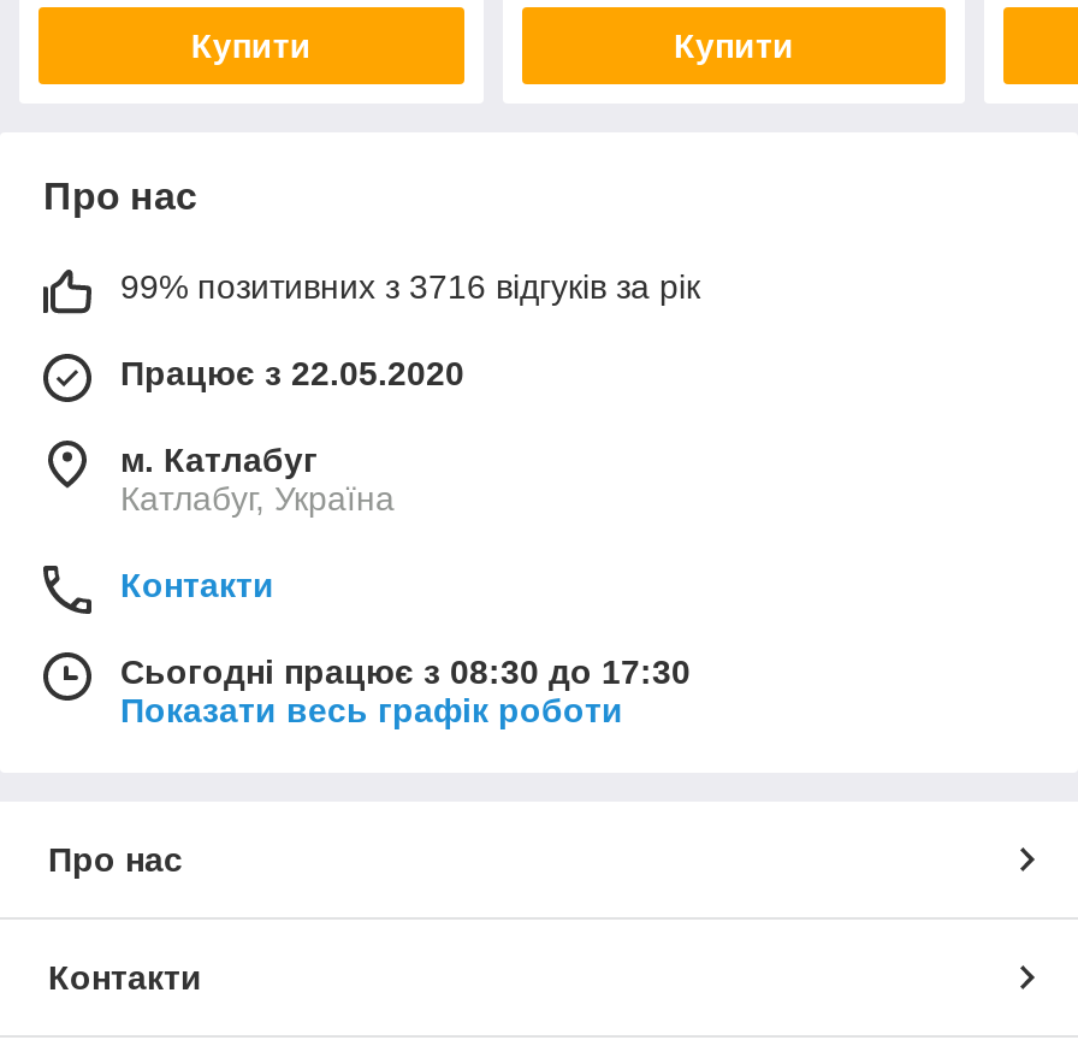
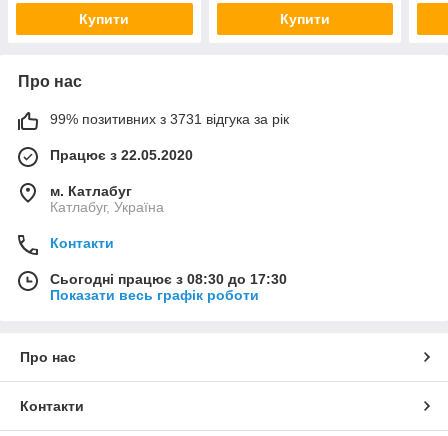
- 99% позитивних з 3716 відгуків за рік
+ 99% позитивних з 3731 відгука за рік
